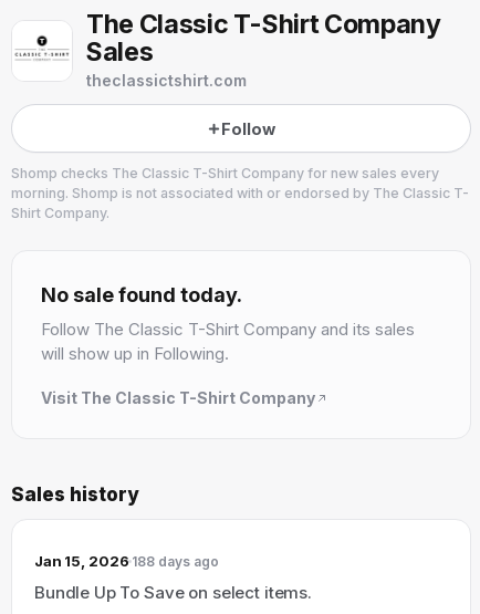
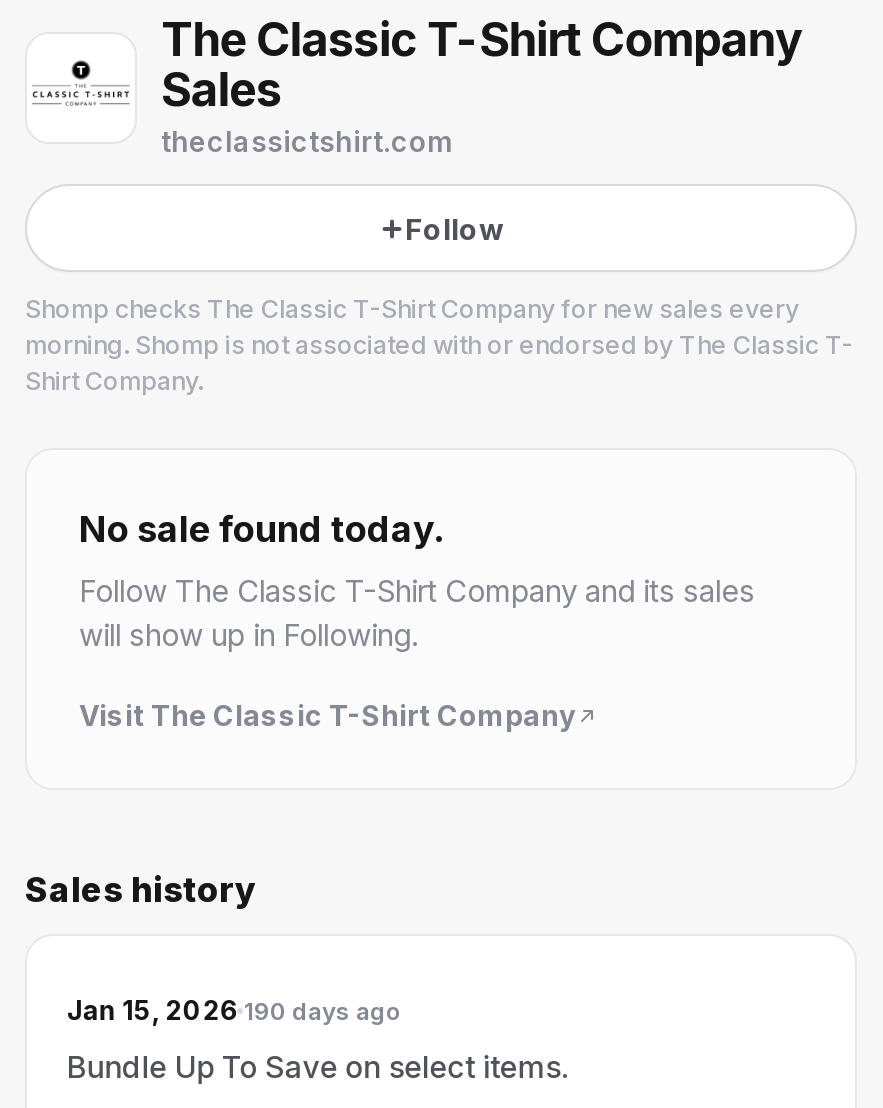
- Jan 15, 2026 188 days ago
+ Jan 15, 2026 190 days ago
